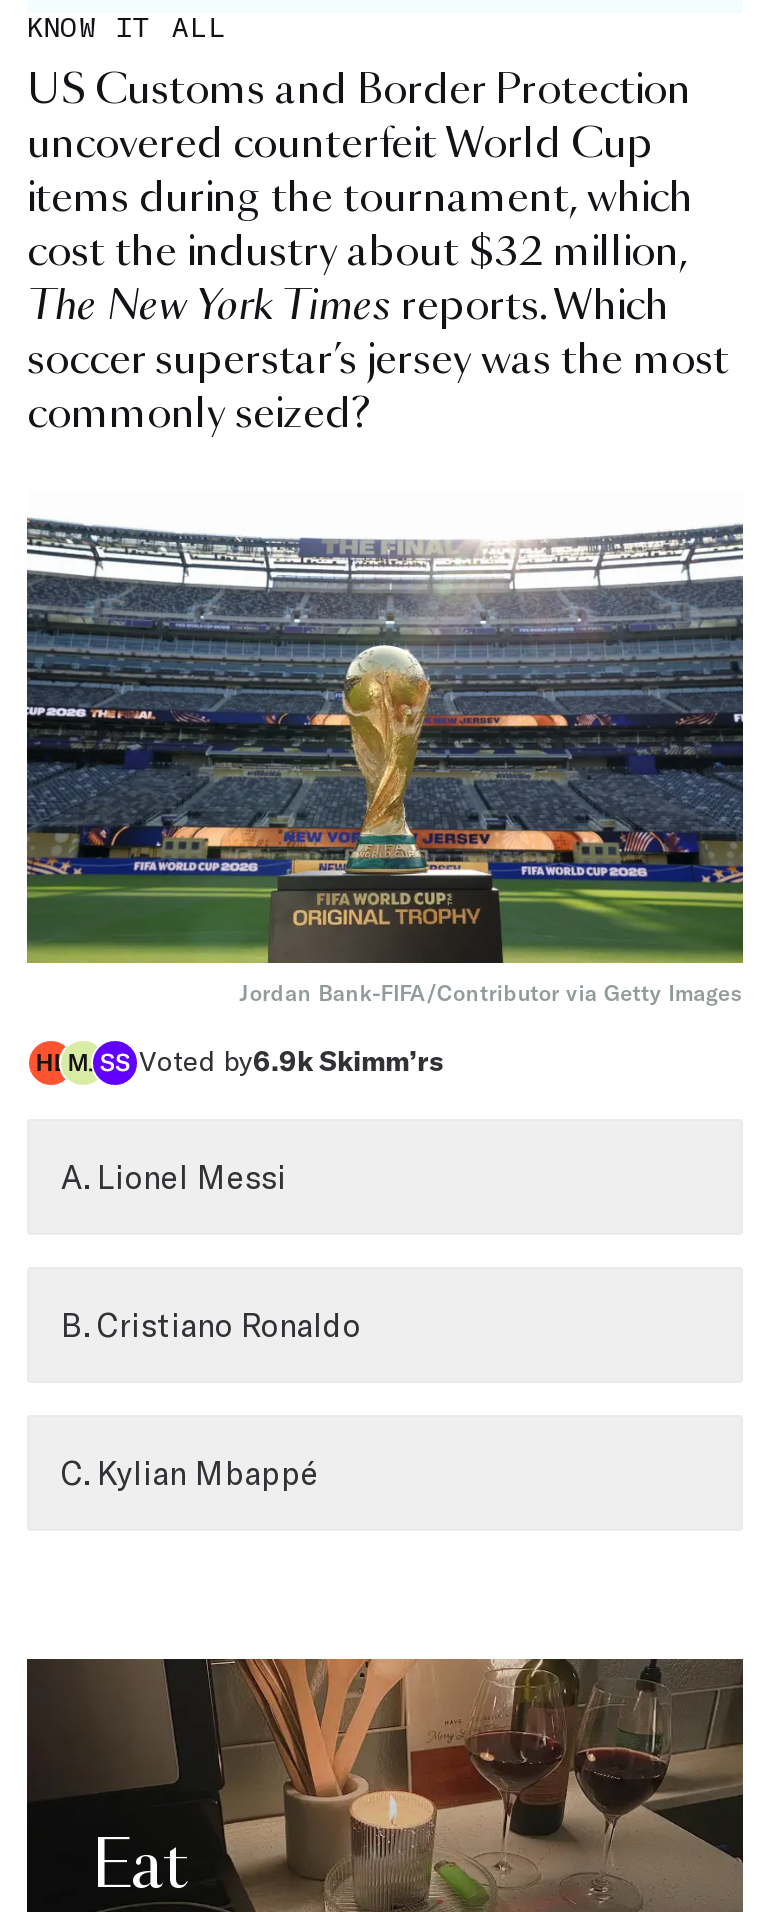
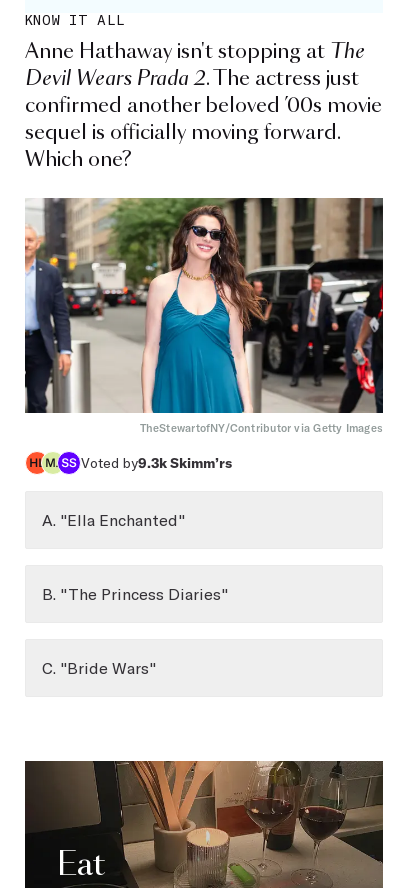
- US Customs and Border Protection
- uncovered counterfeit World Cup
- items during the tournament, which
- cost the industry about $32 million,
- The New York Times reports. Which
- soccer superstar’s jersey was the most
- commonly seized?
+ Anne Hathaway isn't stopping at The
+ Devil Wears Prada 2. The actress just
+ confirmed another beloved ’00s movie
+ sequel is officially moving forward.
+ Which one?

- [image]
- Jordan Bank-FIFA/Contributor via Getty Images
+ [image]
+ TheStewartofNY/Contributor via Getty Images

- Voted by6.9kSkimm’rs
+ Voted by9.3kSkimm’rs

- A. Lionel Messi
+ A. "Ella Enchanted"

- B. Cristiano Ronaldo
+ B. "The Princess Diaries"

- C. Kylian Mbappé
+ C. "Bride Wars"
